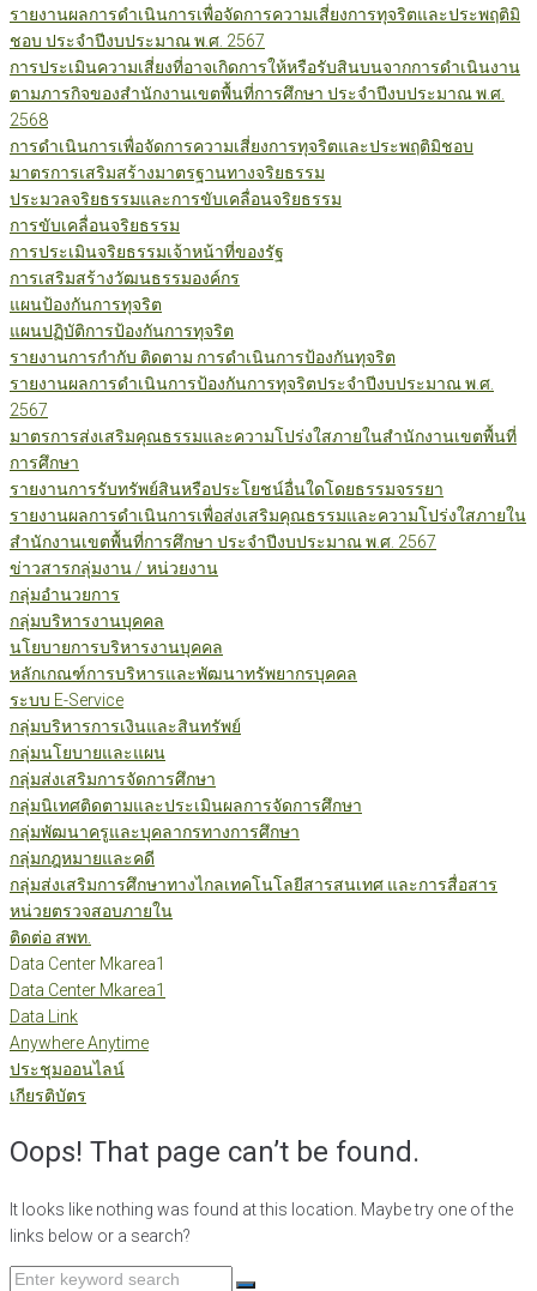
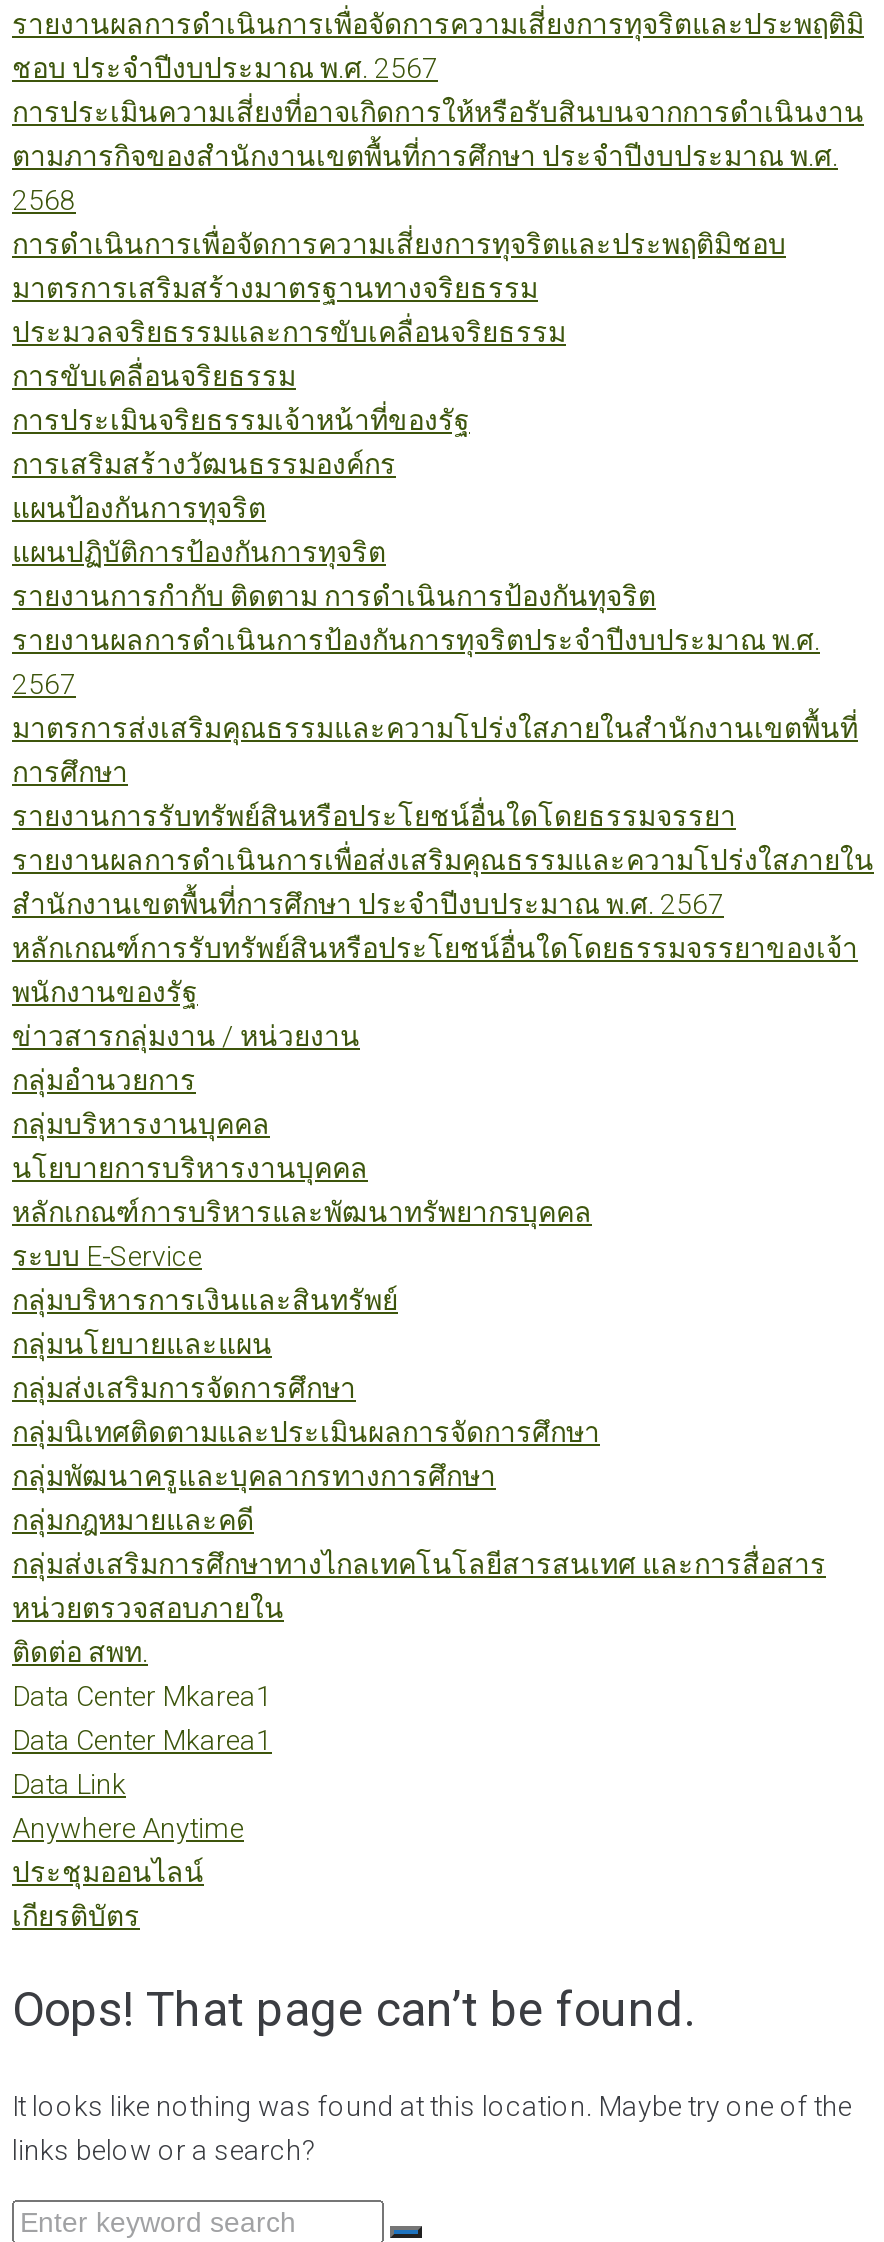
+ หลักเกณฑ์การรับทรัพย์สินหรือประโยชน์อื่นใดโดยธรรมจรรยาของเจ้า
+ พนักงานของรัฐ
